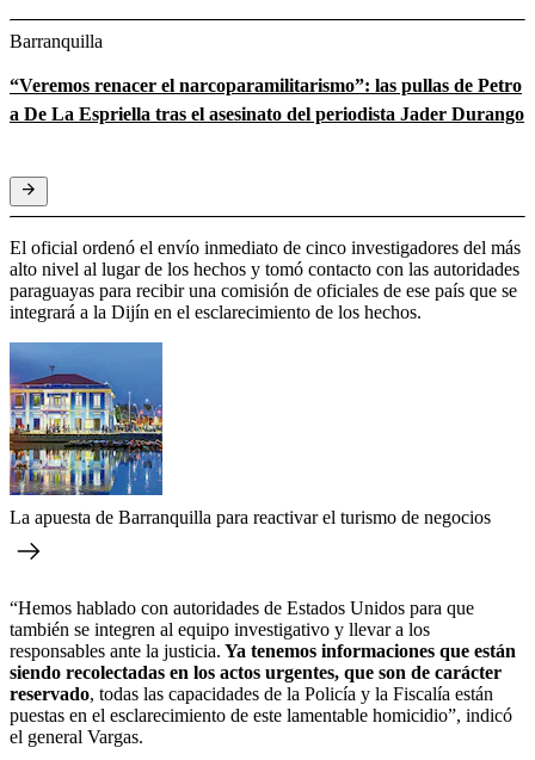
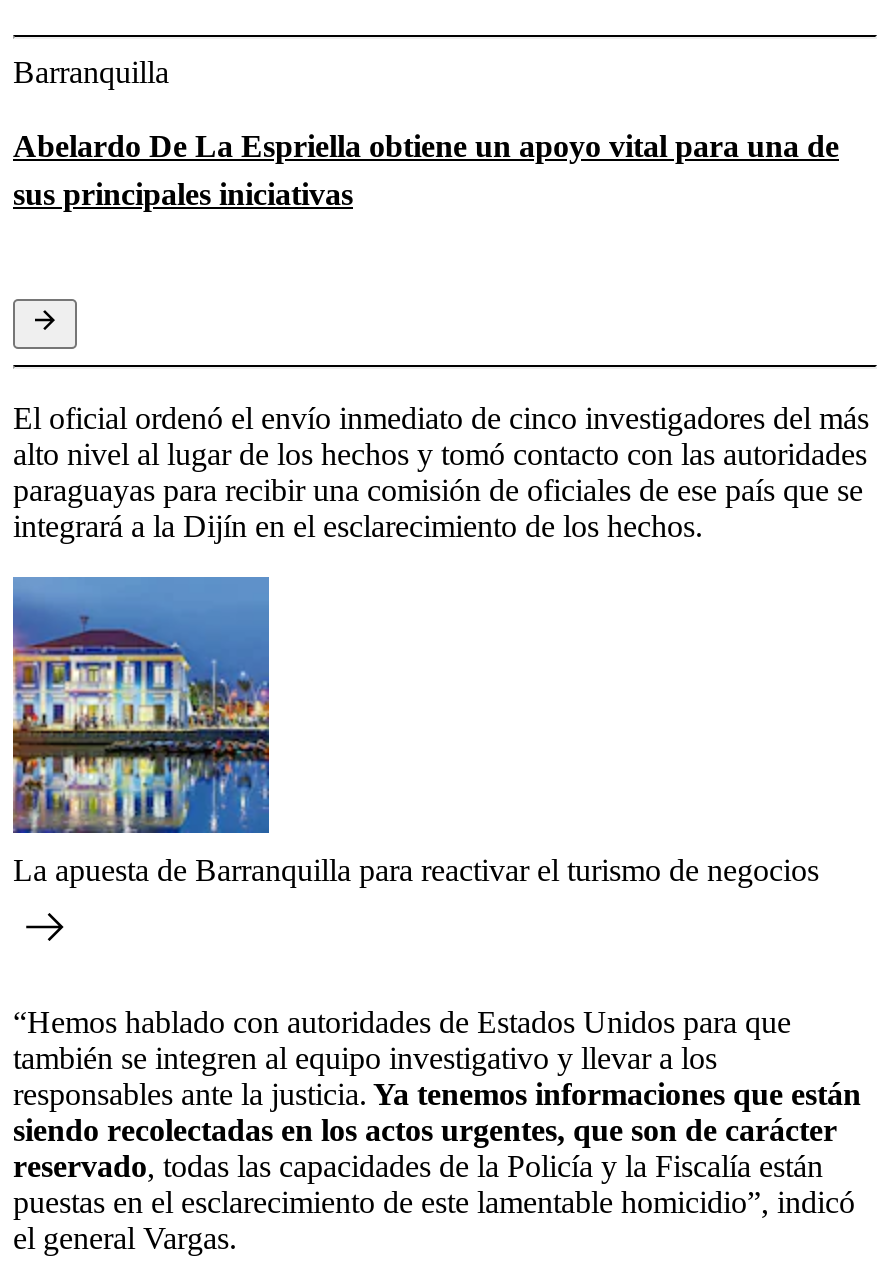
- “Veremos renacer el narcoparamilitarismo”: las pullas de Petro
- a De La Espriella tras el asesinato del periodista Jader Durango
+ Abelardo De La Espriella obtiene un apoyo vital para una de
+ sus principales iniciativas
